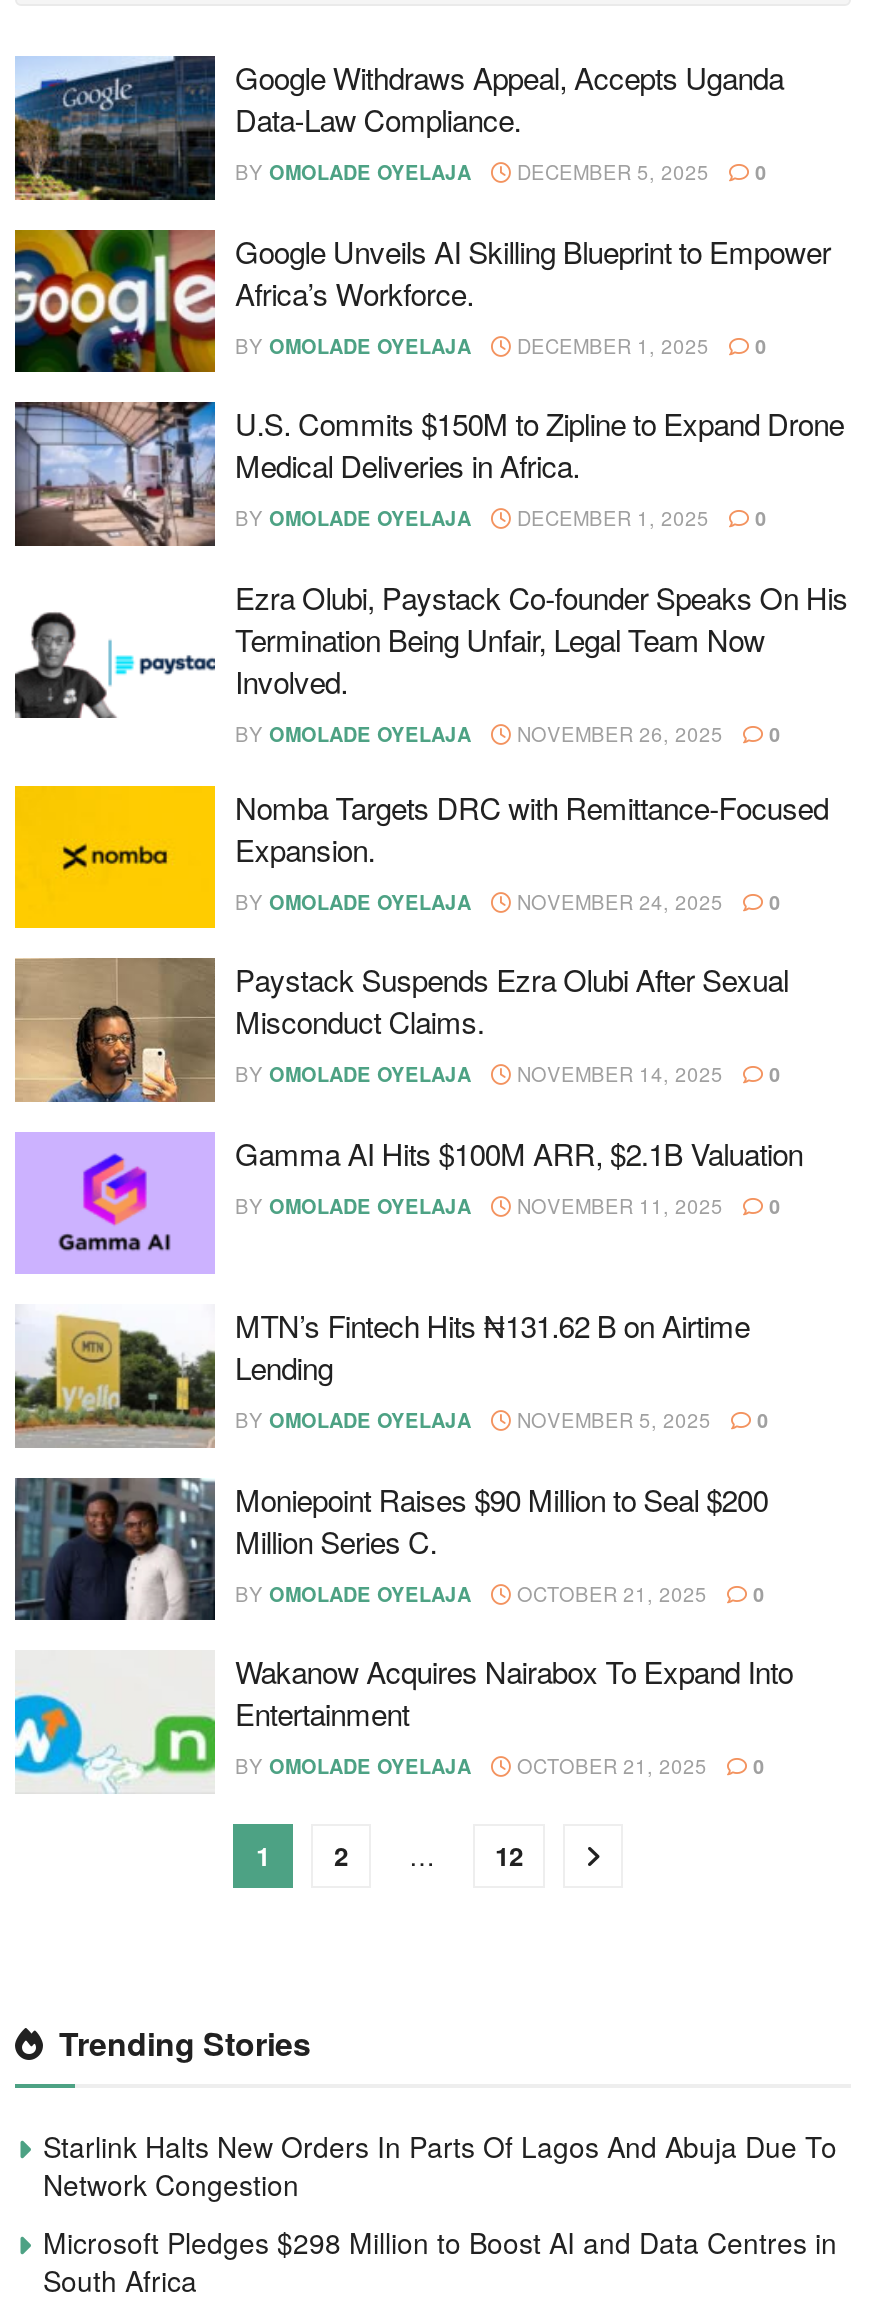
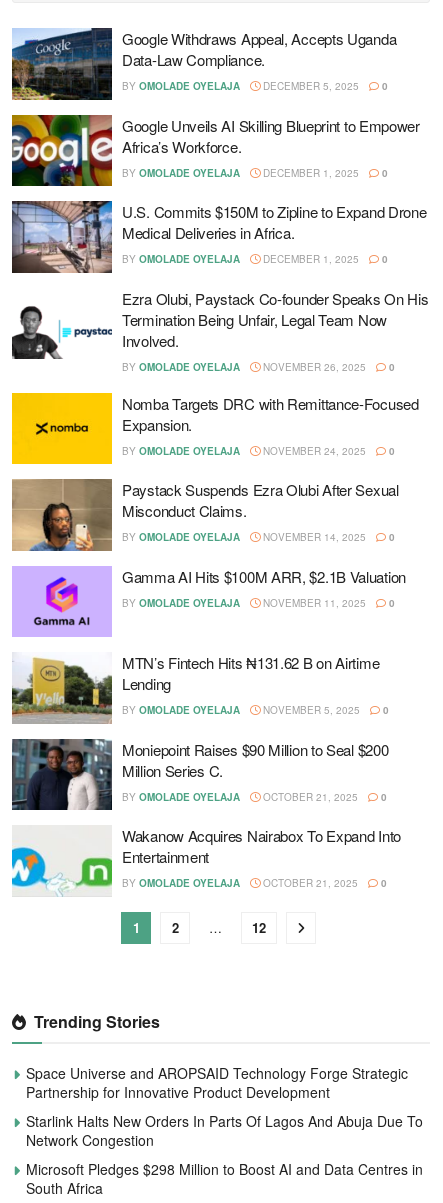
+ Space Universe and AROPSAID Technology Forge Strategic
+ Partnership for Innovative Product Development
